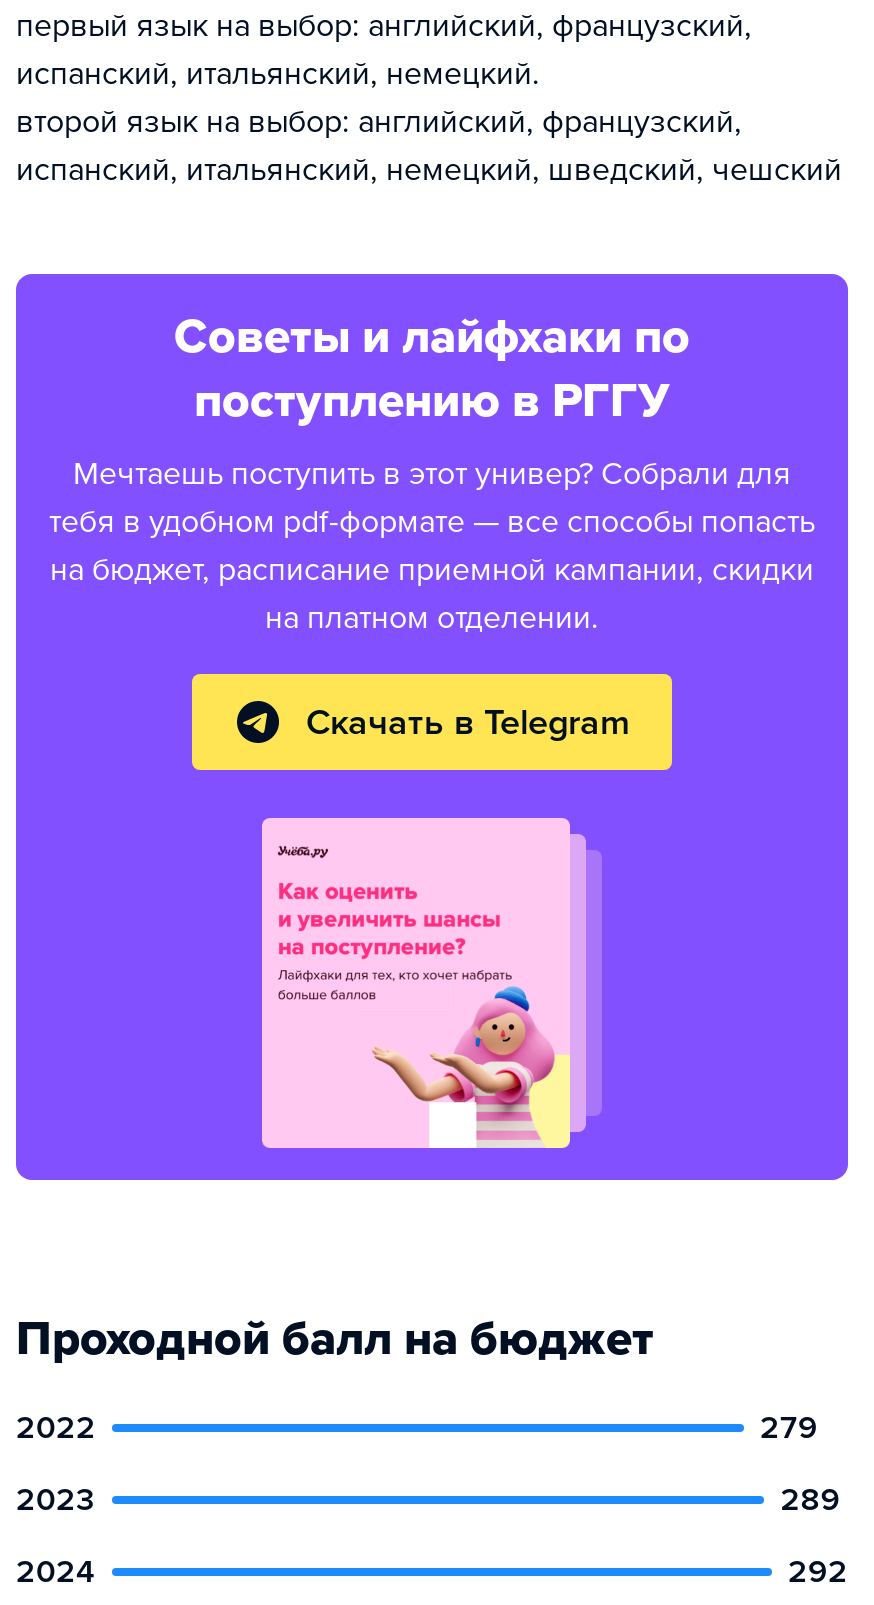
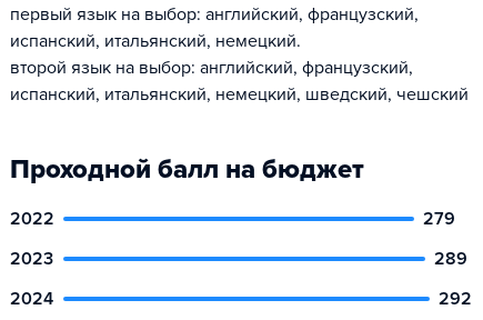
- [image]
- Советы и лайфхаки по
- поступлению в РГГУ
- Мечтаешь поступить в этот универ? Собрали для
- тебя в удобном pdf-формате — все способы попасть
- на бюджет, расписание приемной кампании, скидки
- на платном отделении.
- Скачать в Telegram
